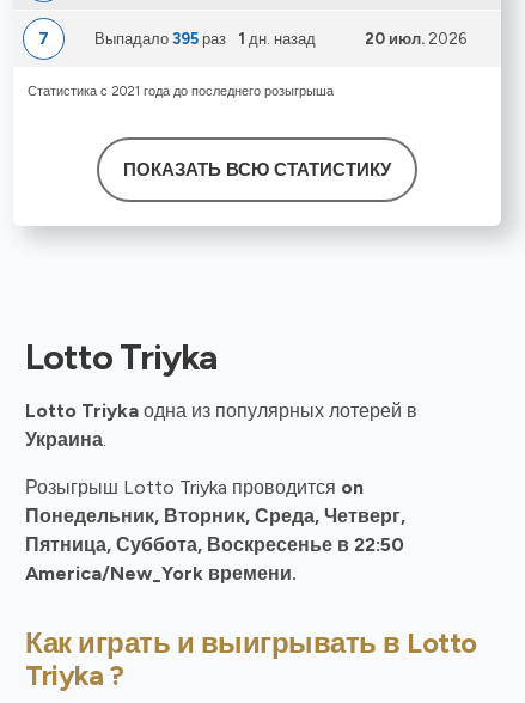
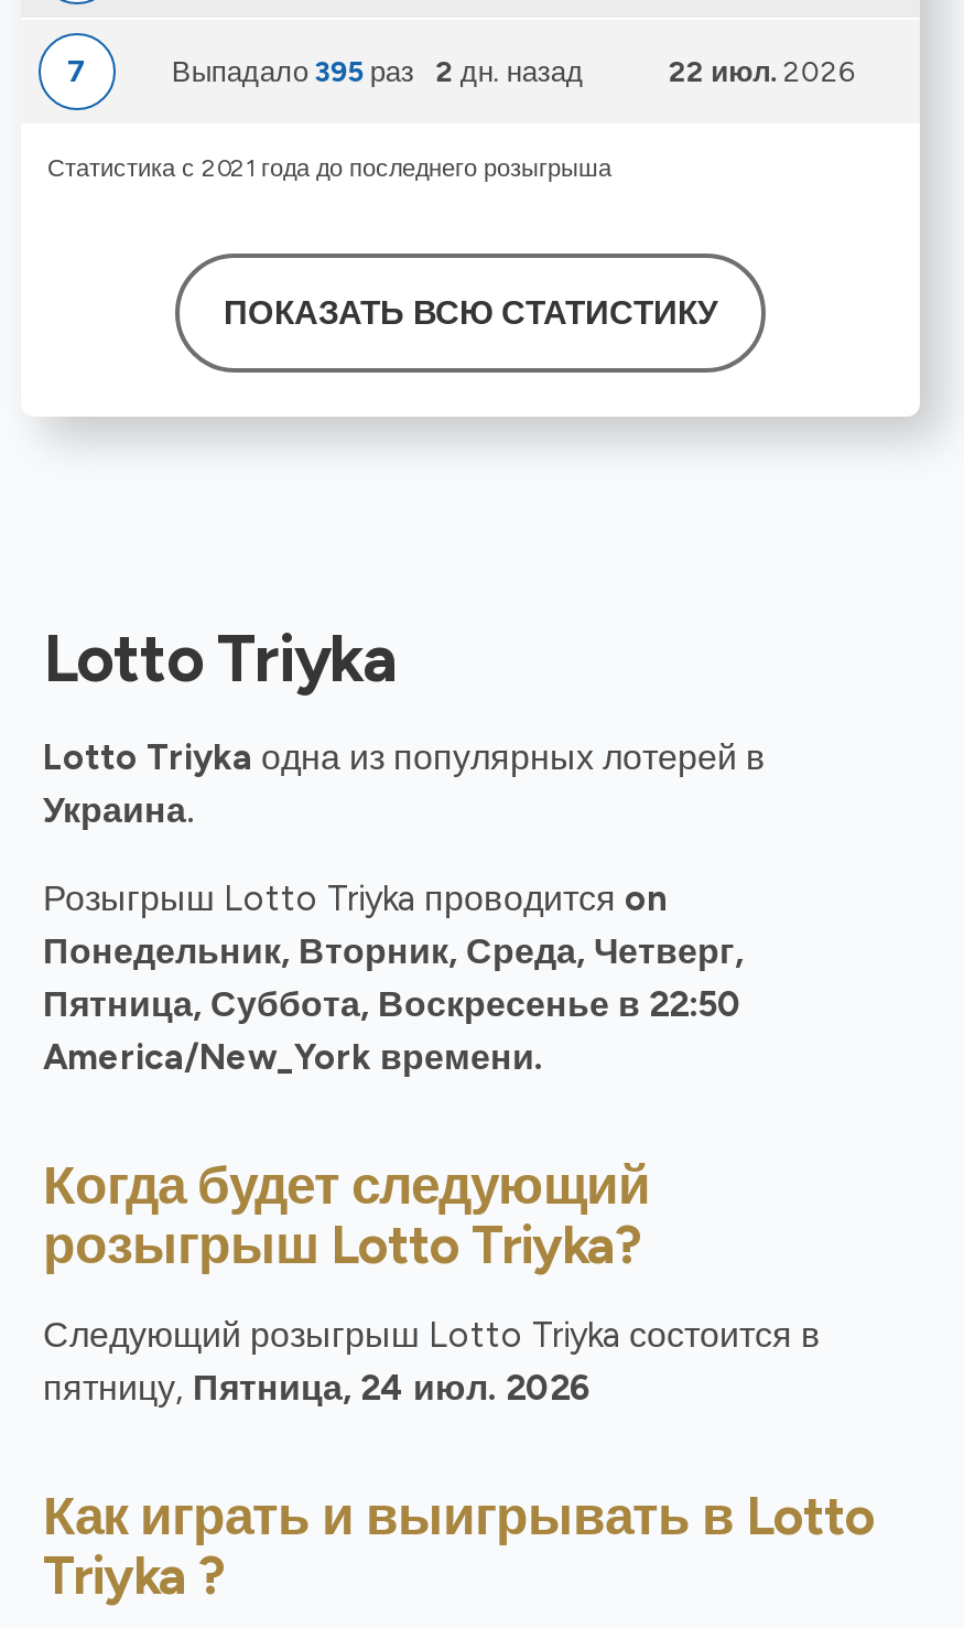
- Выпадало 395 раз 1 дн. назад
+ Выпадало 395 раз 2 дн. назад

- 20 июл. 2026
+ 22 июл. 2026

+ Когда будет следующий
+ розыгрыш Lotto Triyka?
+ Следующий розыгрыш Lotto Triyka состоится в
+ пятницу, Пятница, 24 июл. 2026
